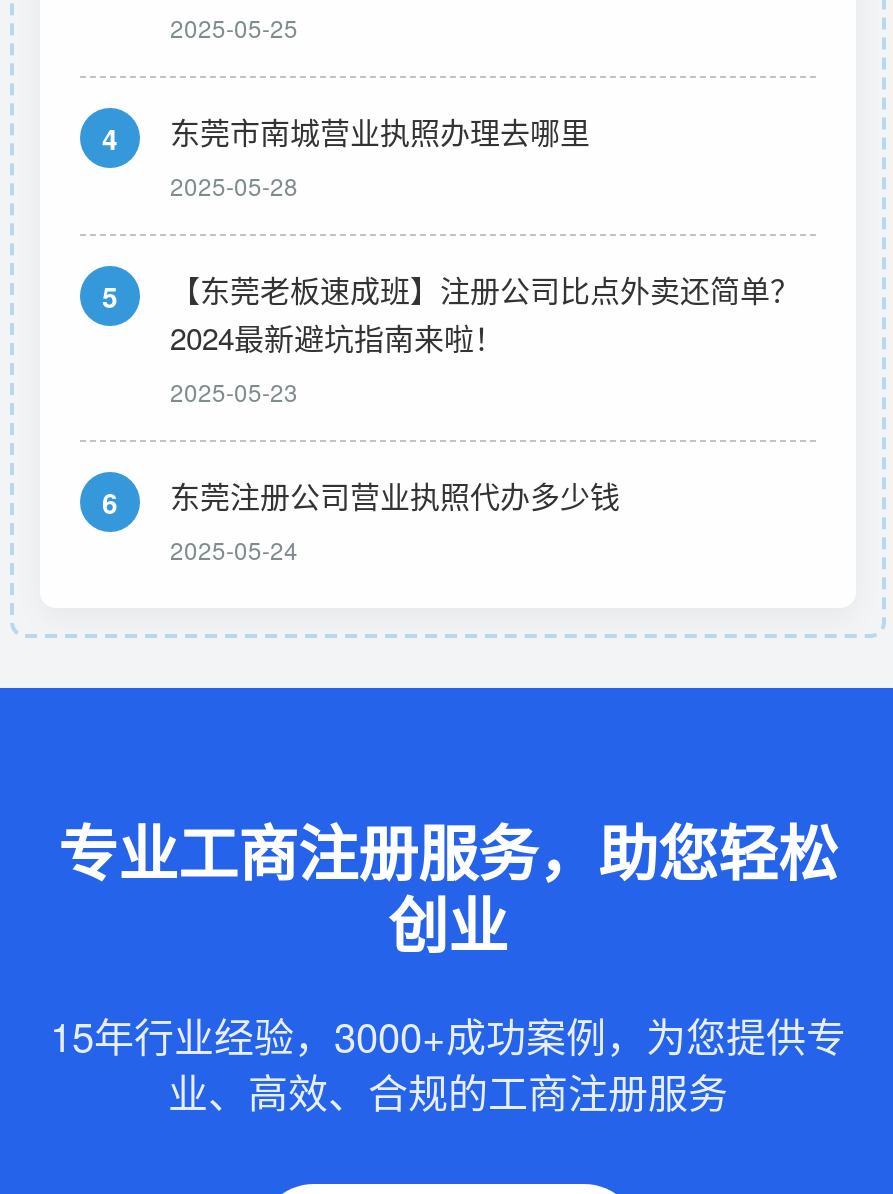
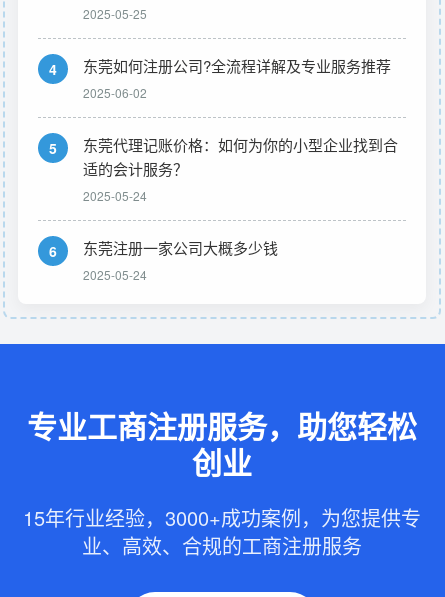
- 东莞市南城营业执照办理去哪里
- 2025-05-28
+ 东莞如何注册公司?全流程详解及专业服务推荐
+ 2025-06-02

- 【东莞老板速成班】注册公司比点外卖还简单？
- 2024最新避坑指南来啦！
- 2025-05-23
+ 东莞代理记账价格：如何为你的小型企业找到合
+ 适的会计服务？
+ 2025-05-24

- 东莞注册公司营业执照代办多少钱
+ 东莞注册一家公司大概多少钱
